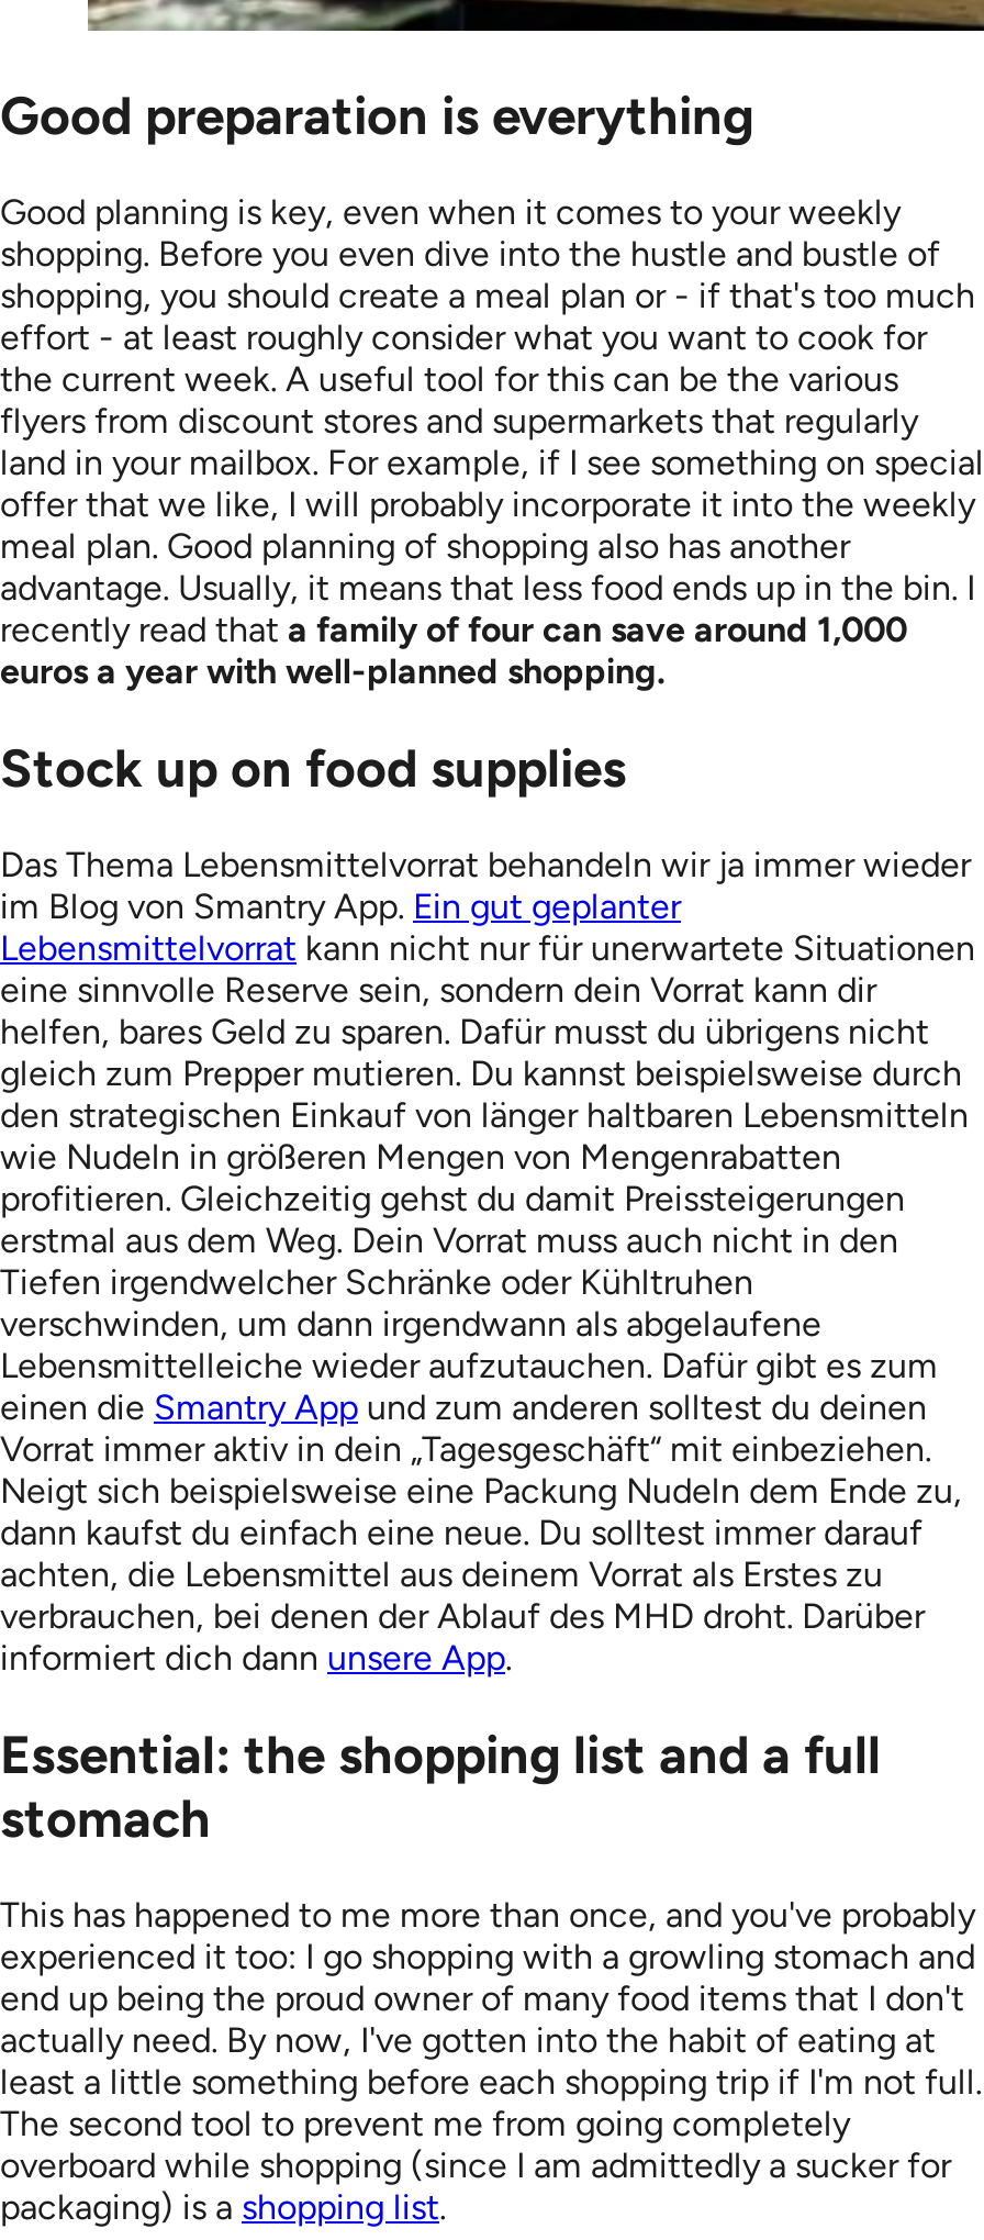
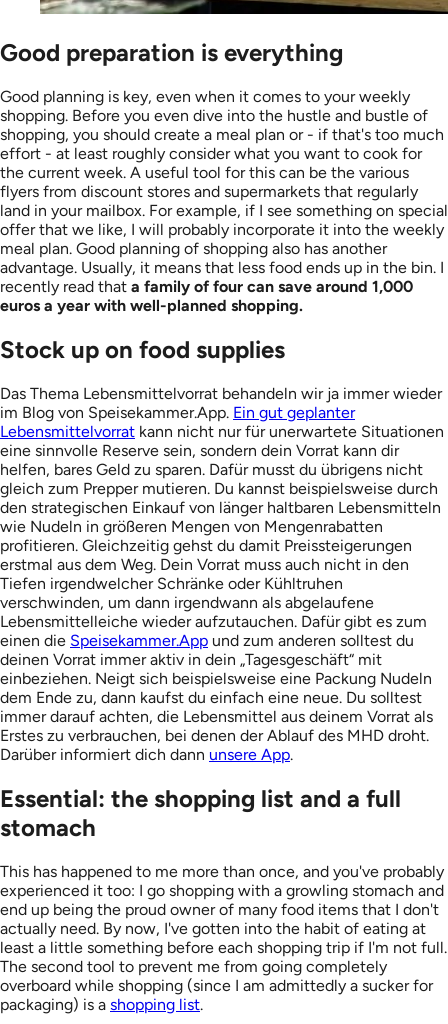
- im Blog von Smantry App. Ein gut geplanter
+ im Blog von Speisekammer.App. Ein gut geplanter

- einen die Smantry App und zum anderen solltest du deinen
- Vorrat immer aktiv in dein „Tagesgeschäft“ mit einbeziehen.
- Neigt sich beispielsweise eine Packung Nudeln dem Ende zu,
- dann kaufst du einfach eine neue. Du solltest immer darauf
- achten, die Lebensmittel aus deinem Vorrat als Erstes zu
- verbrauchen, bei denen der Ablauf des MHD droht. Darüber
- informiert dich dann unsere App.
+ einen die Speisekammer.App und zum anderen solltest du
+ deinen Vorrat immer aktiv in dein „Tagesgeschäft“ mit
+ einbeziehen. Neigt sich beispielsweise eine Packung Nudeln
+ dem Ende zu, dann kaufst du einfach eine neue. Du solltest
+ immer darauf achten, die Lebensmittel aus deinem Vorrat als
+ Erstes zu verbrauchen, bei denen der Ablauf des MHD droht.
+ Darüber informiert dich dann unsere App.
